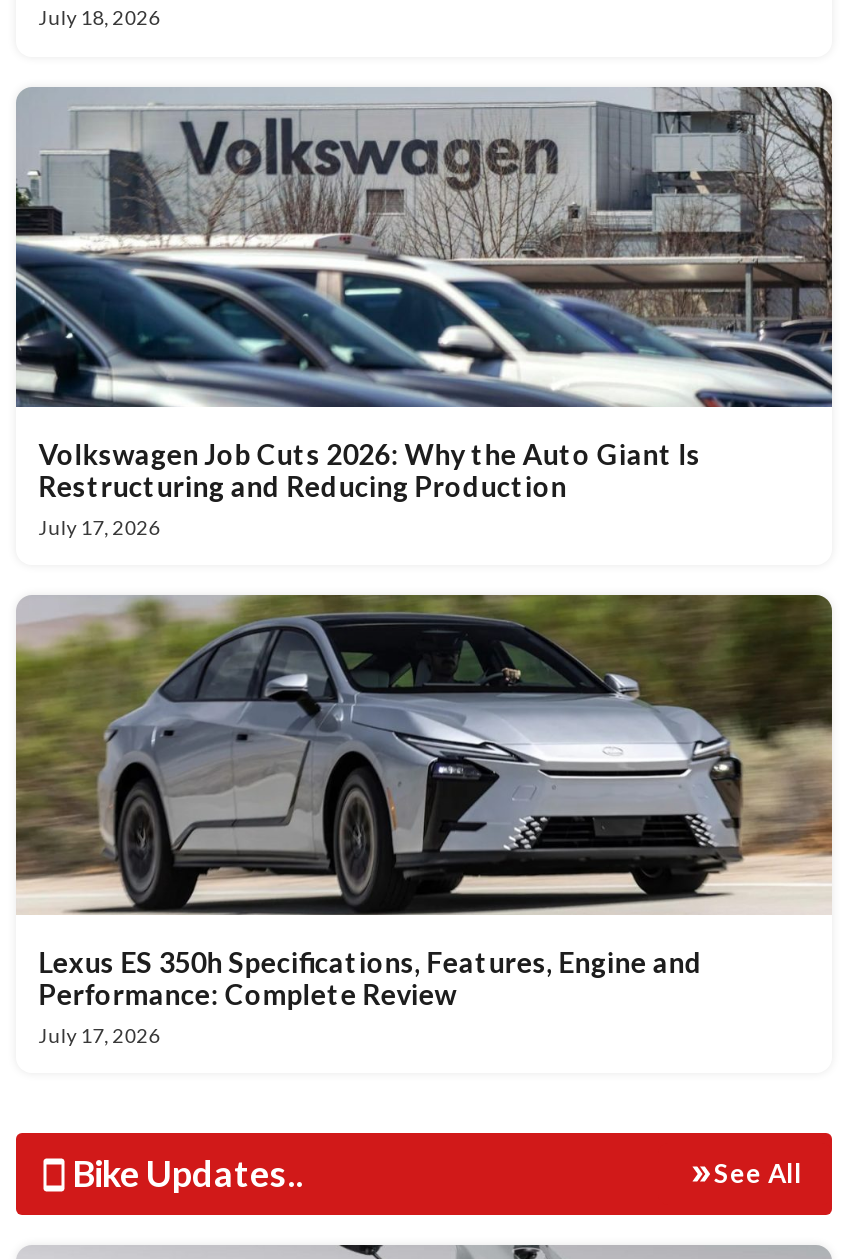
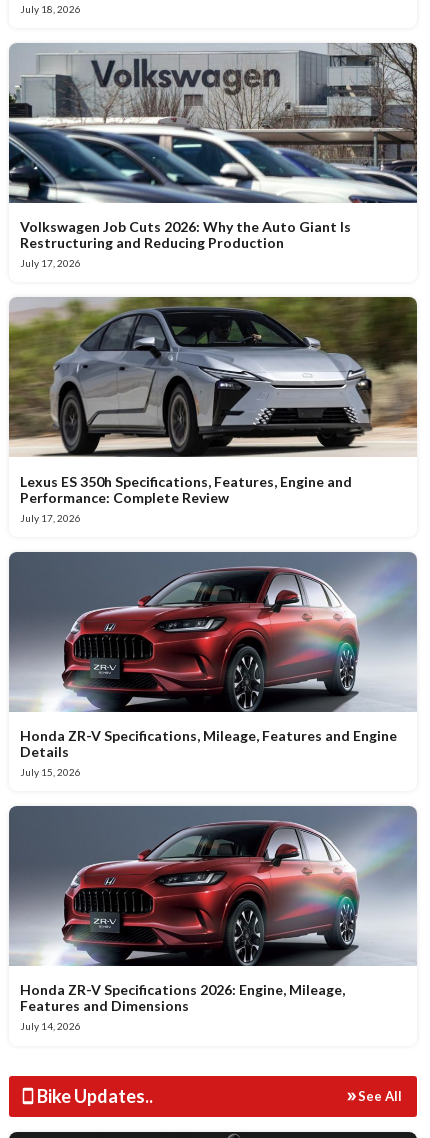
+ [image]
+ Honda ZR-V Specifications, Mileage, Features and Engine
+ Details
+ July 15, 2026

+ [image]
+ Honda ZR-V Specifications 2026: Engine, Mileage,
+ Features and Dimensions
+ July 14, 2026
